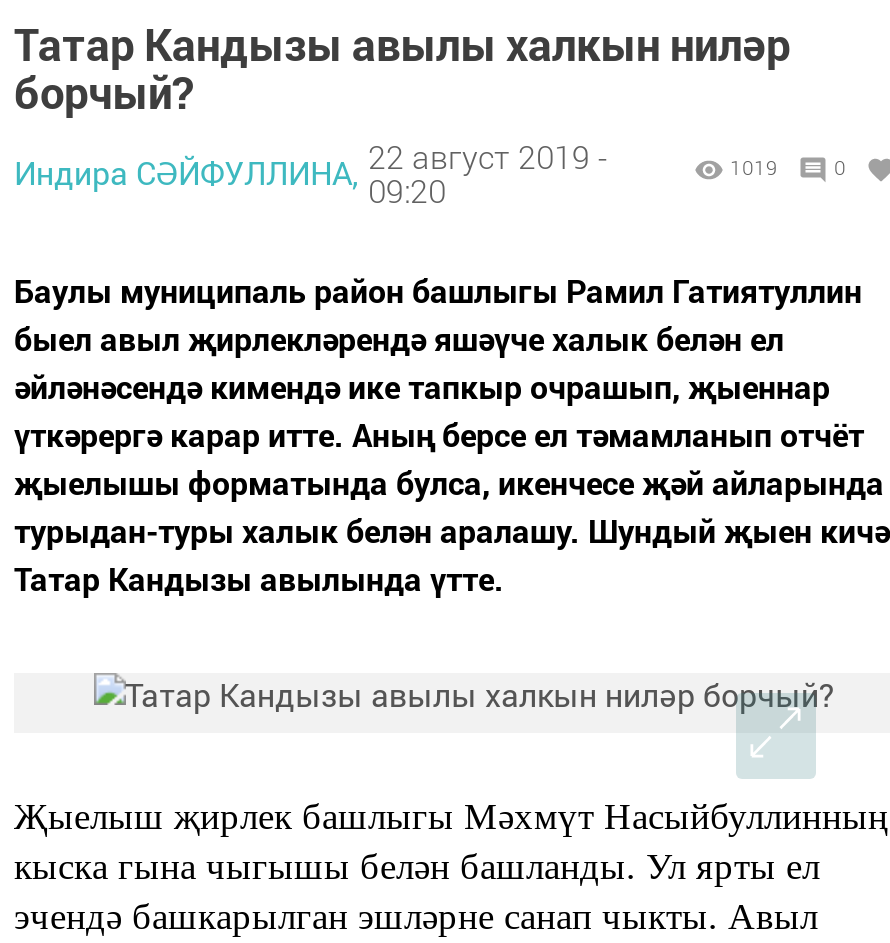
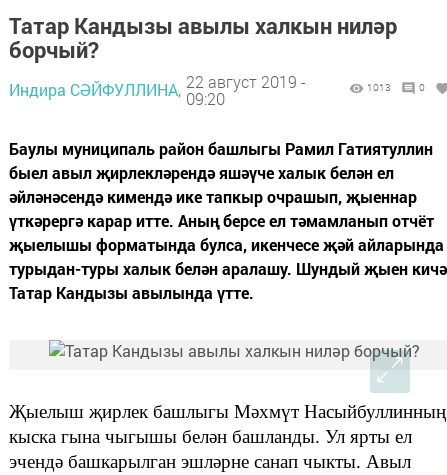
- 1019
+ 1013
